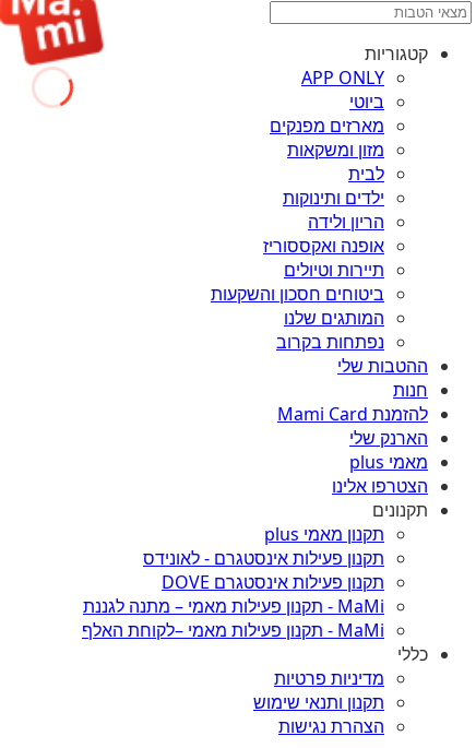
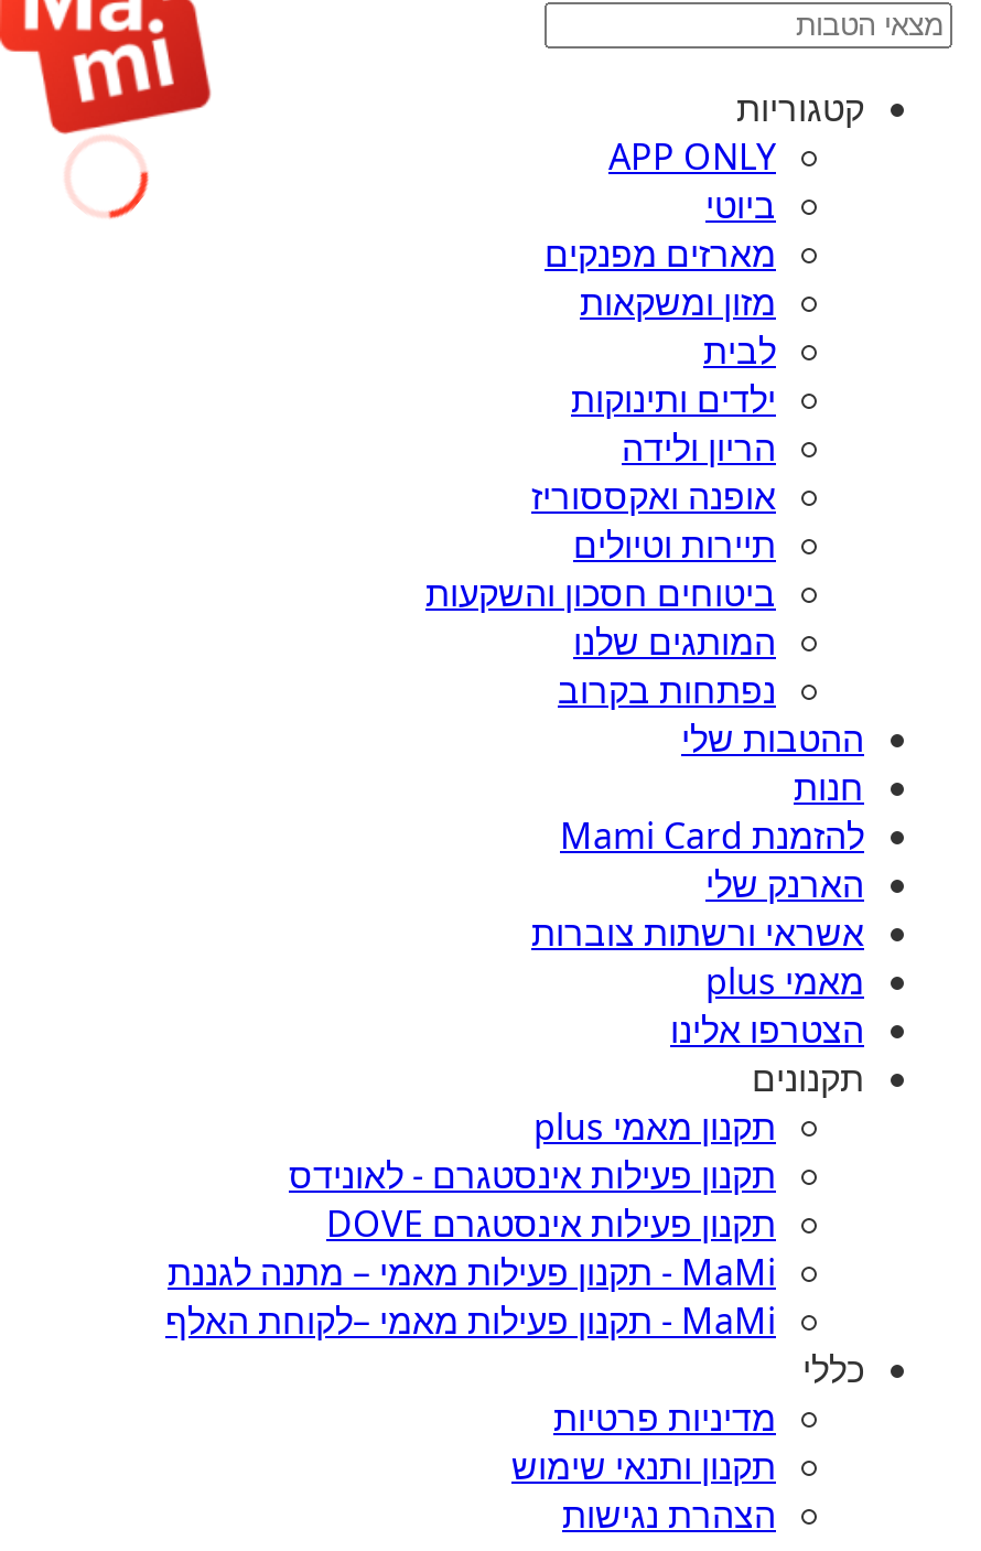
+ אשראי ורשתות צוברות
